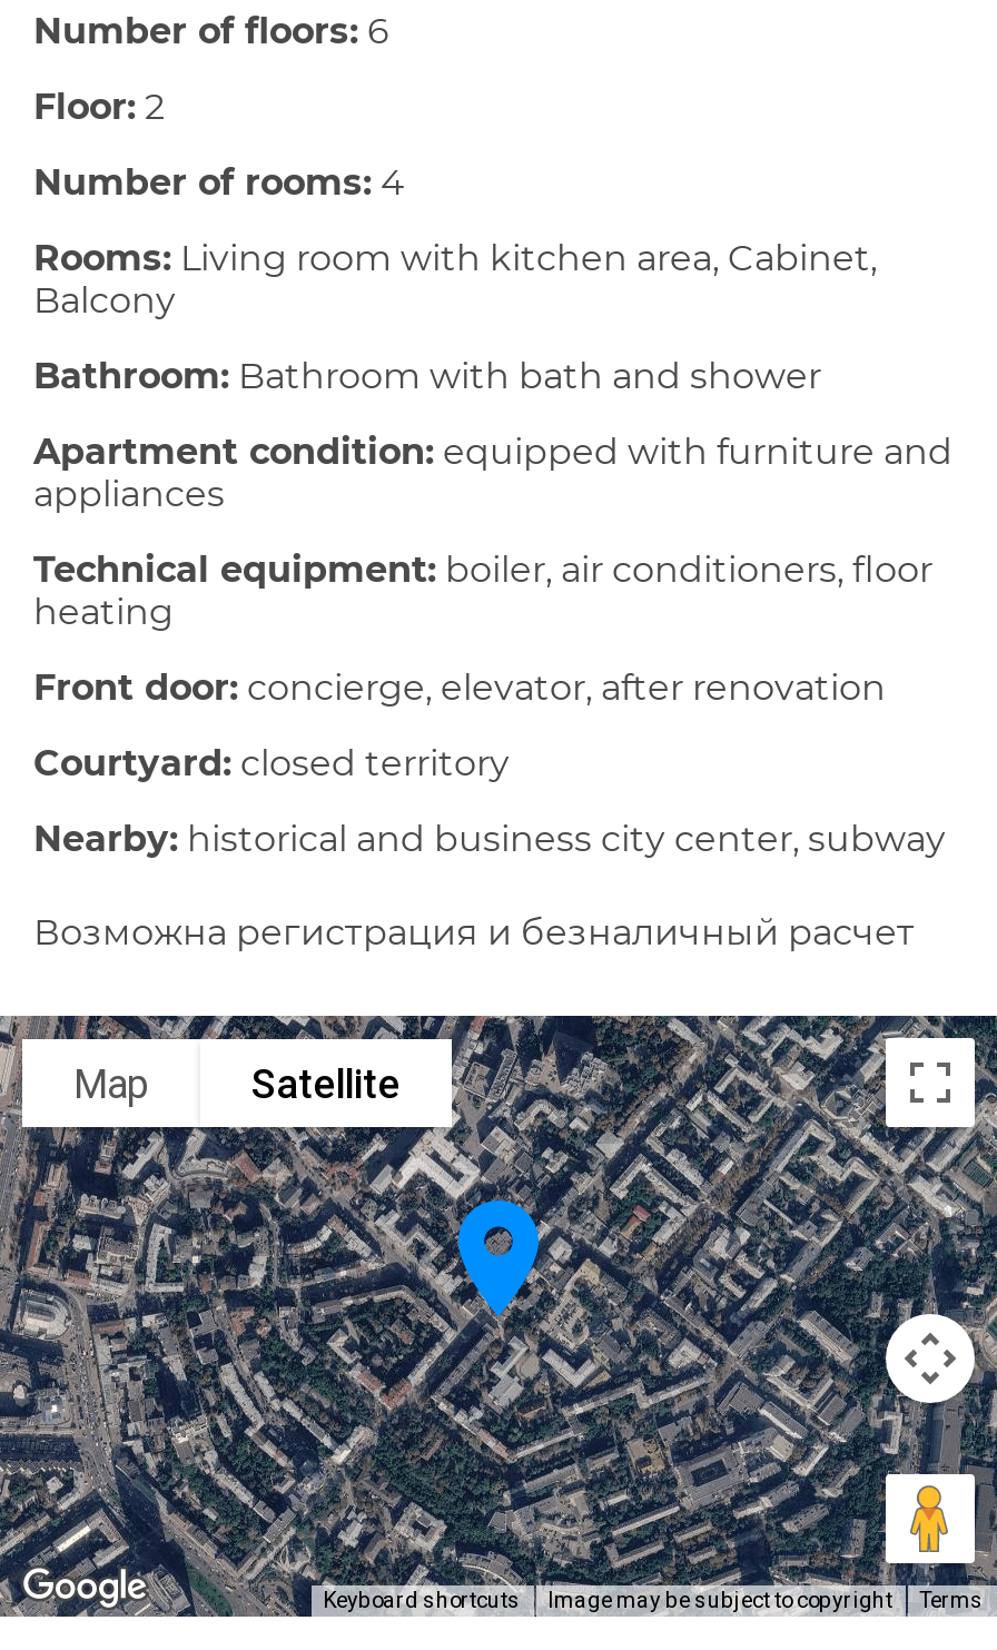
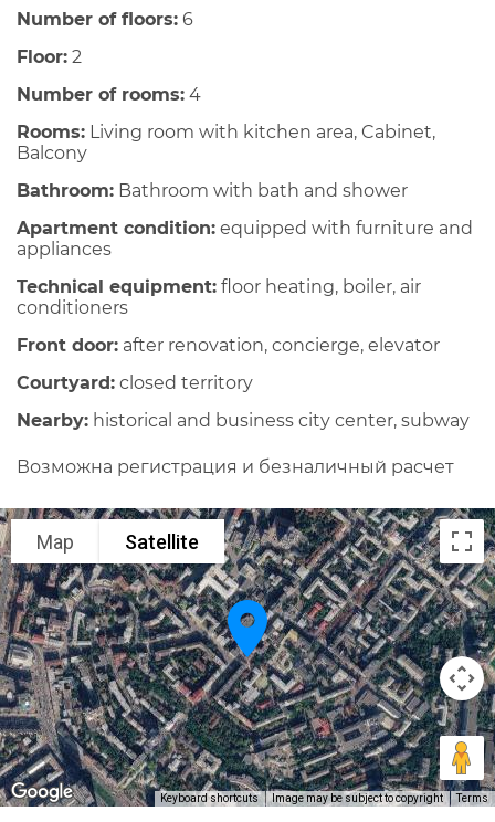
- Technical equipment: boiler, air conditioners, floor
- heating
+ Technical equipment: floor heating, boiler, air
+ conditioners

- Front door: concierge, elevator, after renovation
+ Front door: after renovation, concierge, elevator
